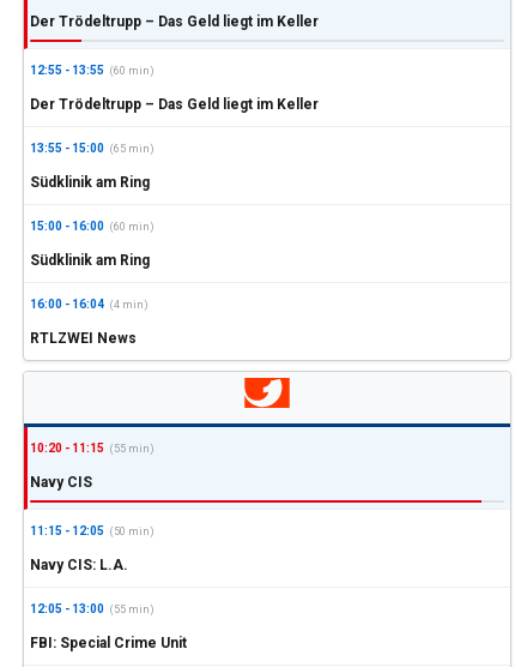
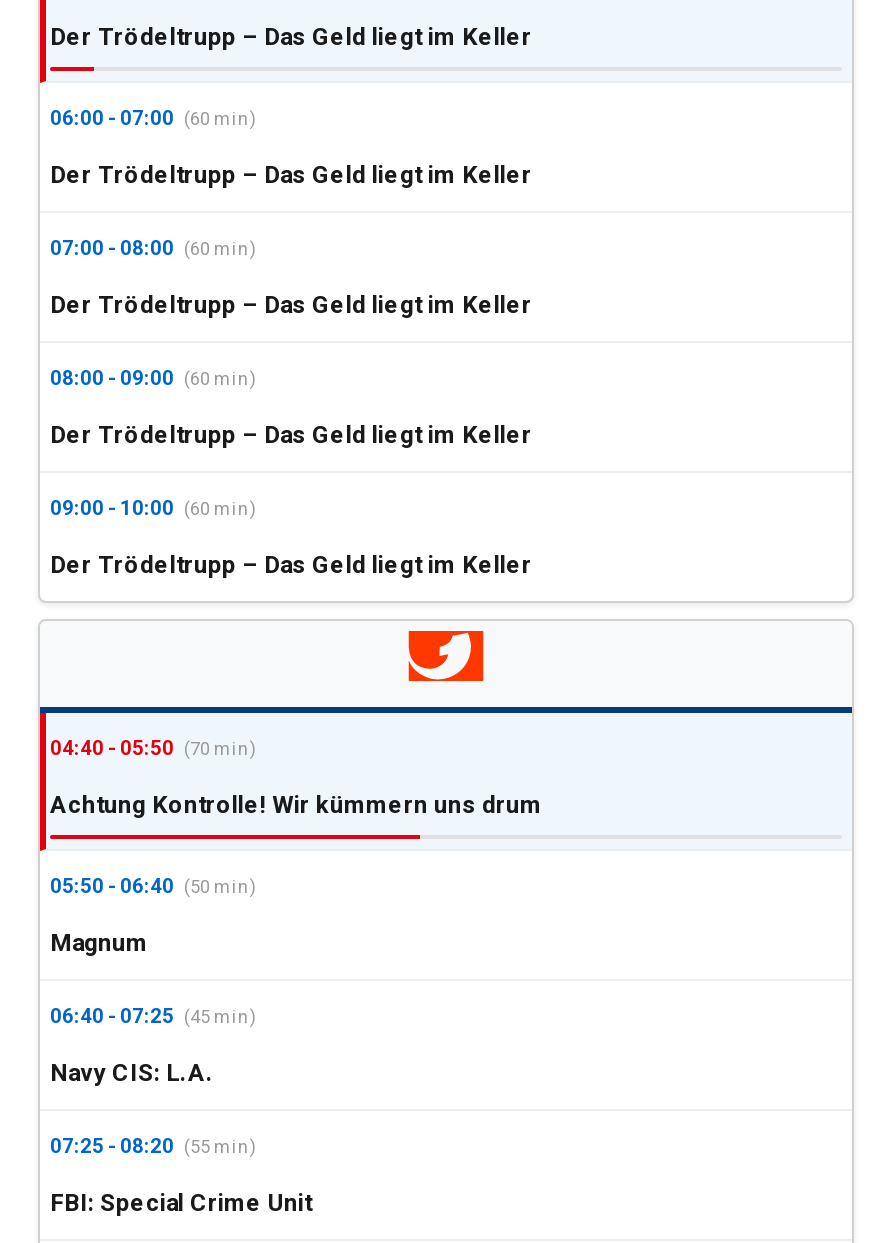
- 12:55 - 13:55 (60 min)
+ 06:00 - 07:00 (60 min)

- 13:55 - 15:00 (65 min)
- Südklinik am Ring
- 15:00 - 16:00 (60 min)
- Südklinik am Ring
- 16:00 - 16:04 (4 min)
- RTLZWEI News
+ 07:00 - 08:00 (60 min)
+ Der Trödeltrupp – Das Geld liegt im Keller
+ 08:00 - 09:00 (60 min)
+ Der Trödeltrupp – Das Geld liegt im Keller
+ 09:00 - 10:00 (60 min)
+ Der Trödeltrupp – Das Geld liegt im Keller

- 10:20 - 11:15 (55 min)
- Navy CIS
- 11:15 - 12:05 (50 min)
+ 04:40 - 05:50 (70 min)
+ Achtung Kontrolle! Wir kümmern uns drum
+ 05:50 - 06:40 (50 min)
+ Magnum
+ 06:40 - 07:25 (45 min)

- 12:05 - 13:00 (55 min)
+ 07:25 - 08:20 (55 min)
